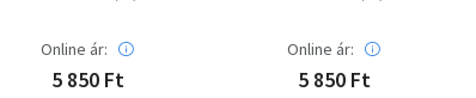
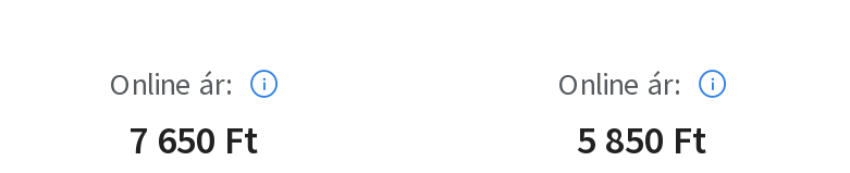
- 5 850 Ft
+ 7 650 Ft
